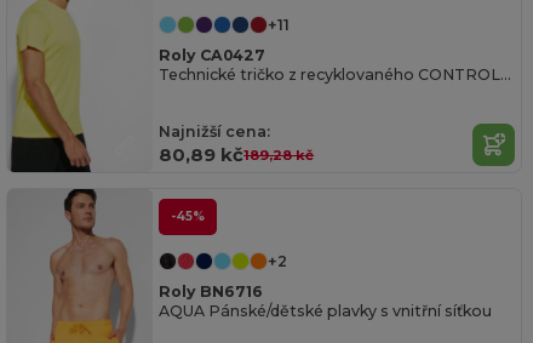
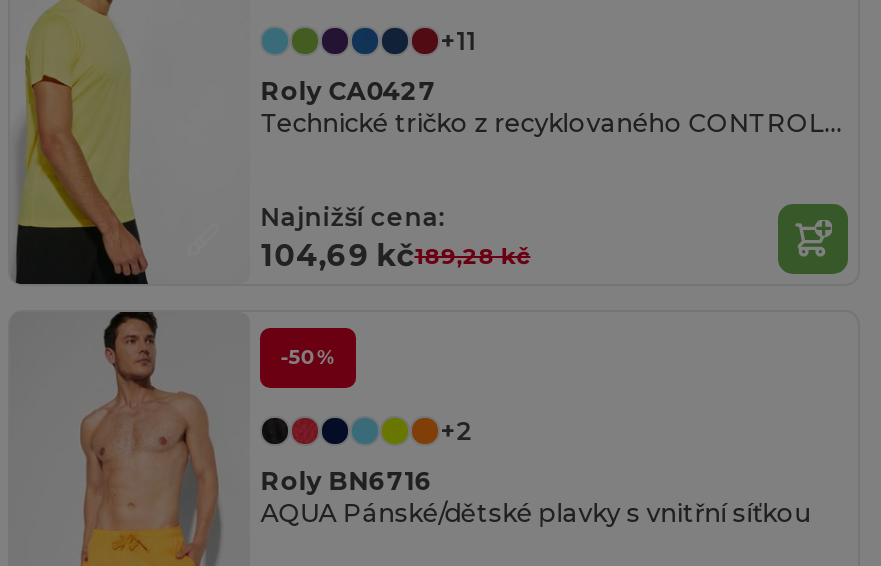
- 80,89 kč189,28 kč
+ 104,69 kč189,28 kč

- -45%
+ -50%
